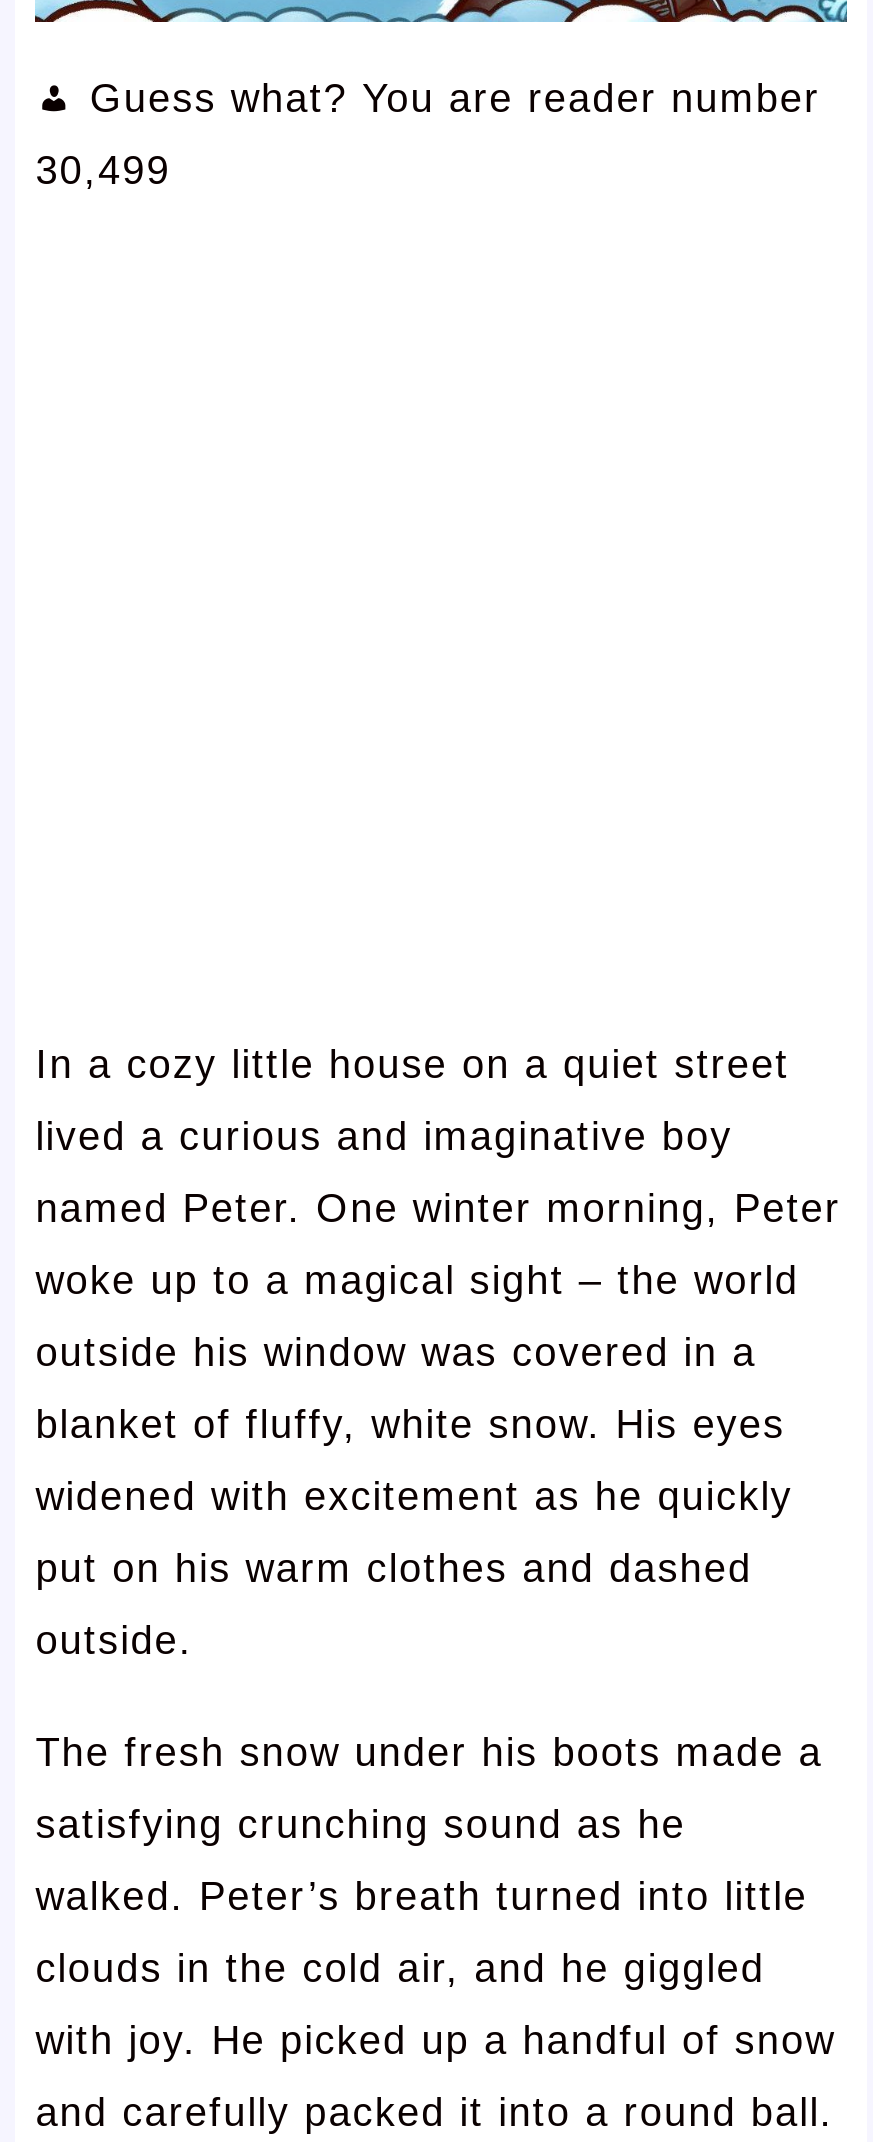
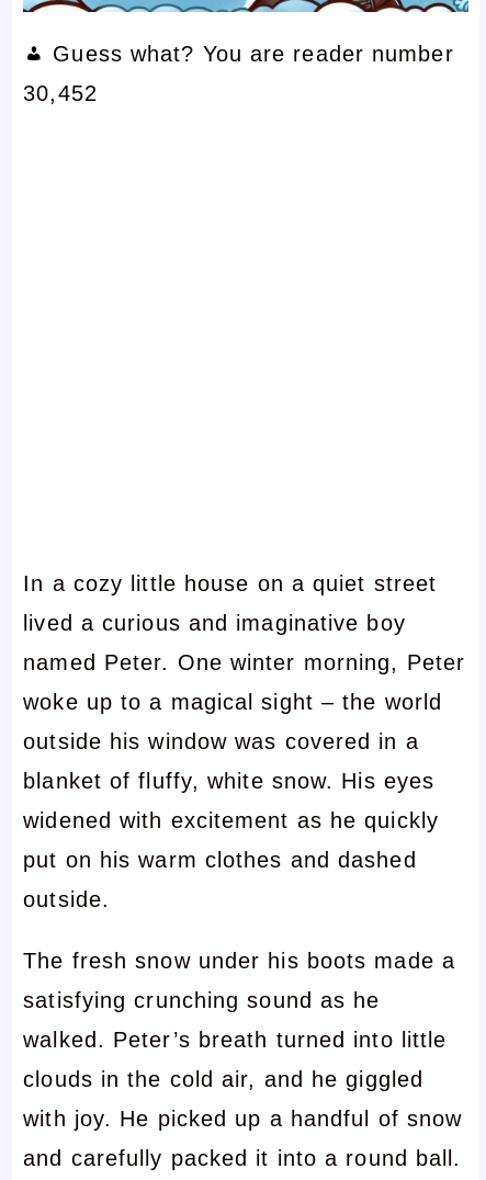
- 30,499
+ 30,452
